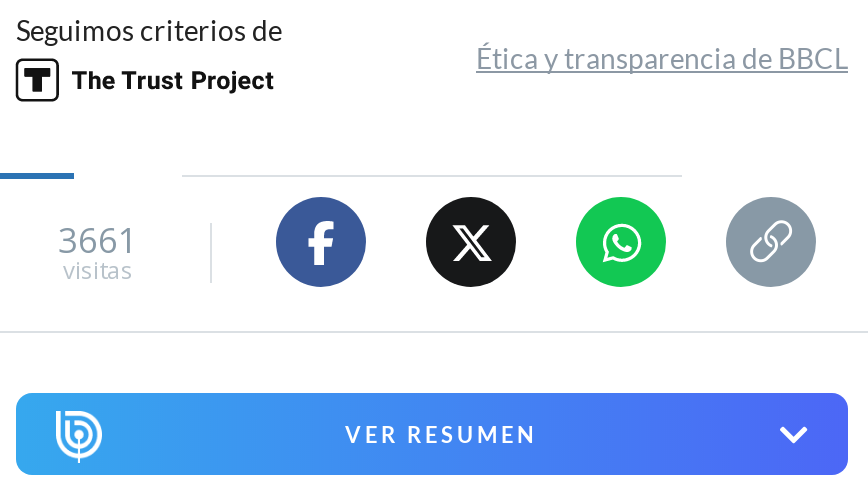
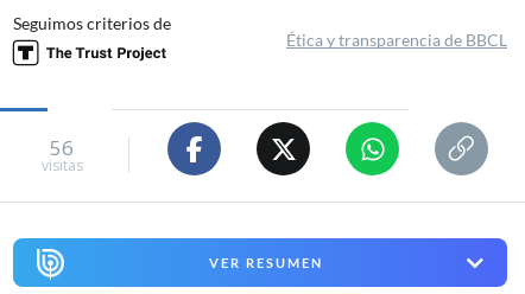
- 3661
+ 56
